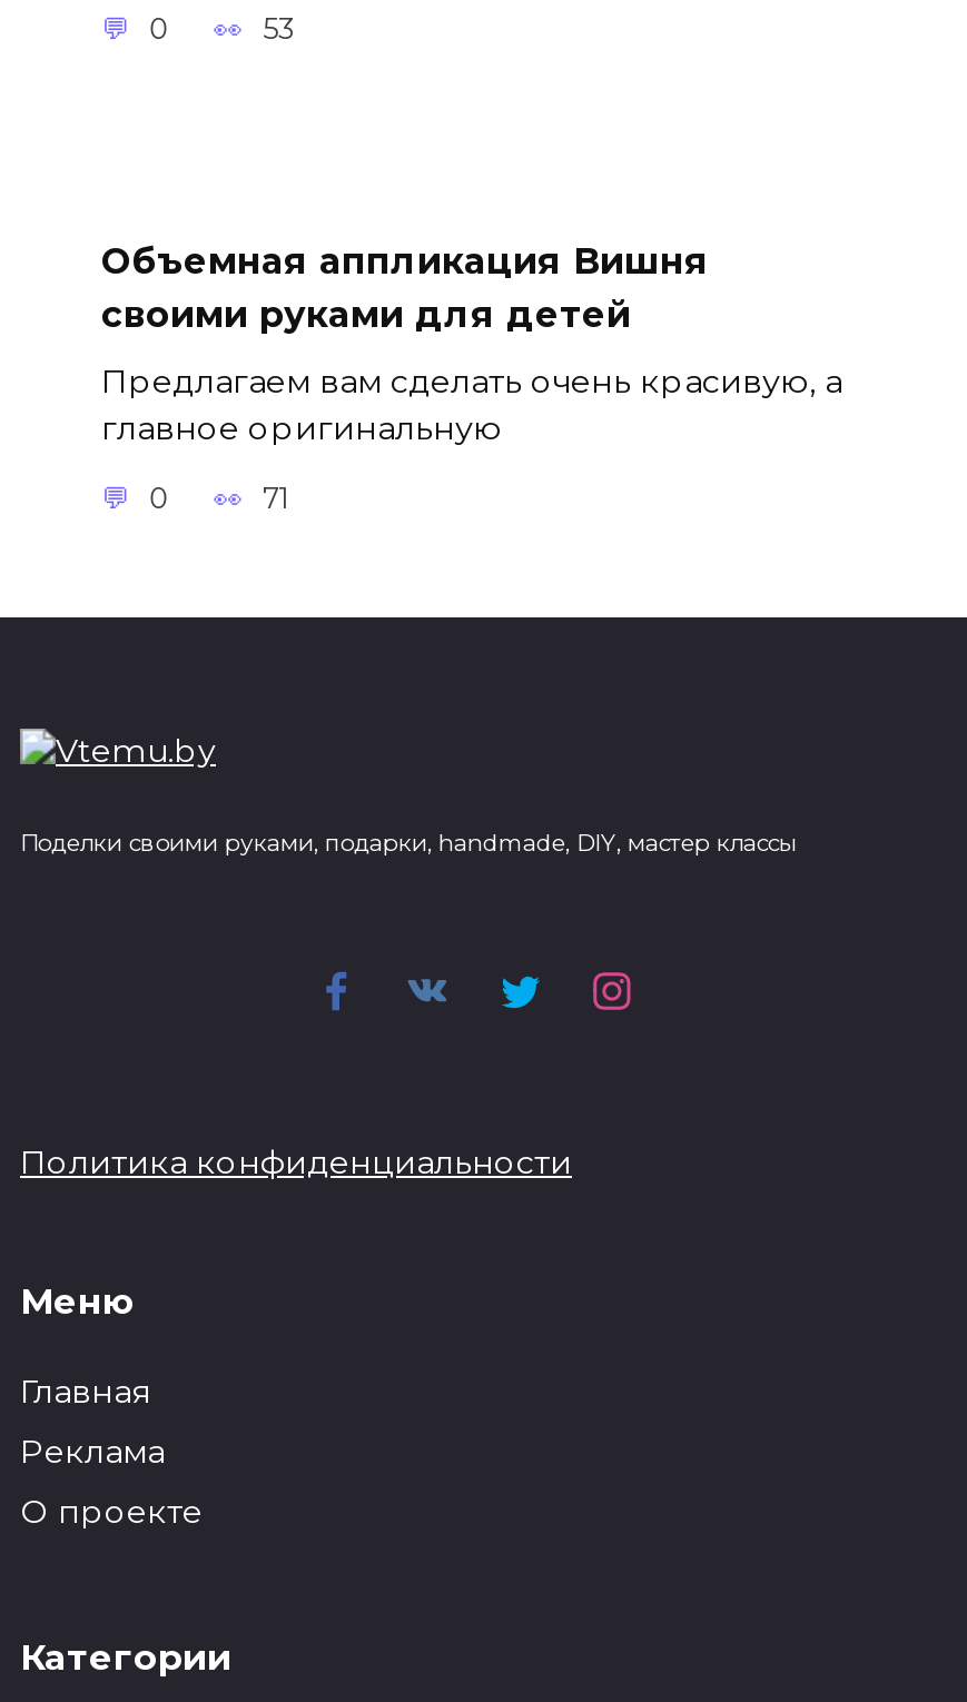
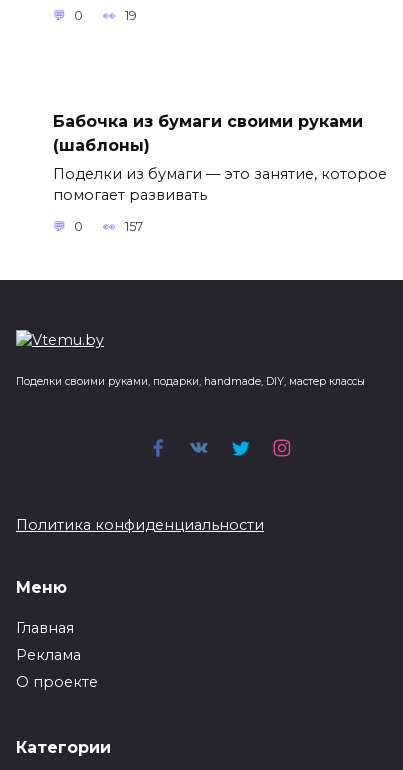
- 53
+ 19

- Объемная аппликация Вишня
- своими руками для детей
+ Бабочка из бумаги своими руками
+ (шаблоны)

- Предлагаем вам сделать очень красивую, а
- главное оригинальную
+ Поделки из бумаги — это занятие, которое
+ помогает развивать

- 71
+ 157
